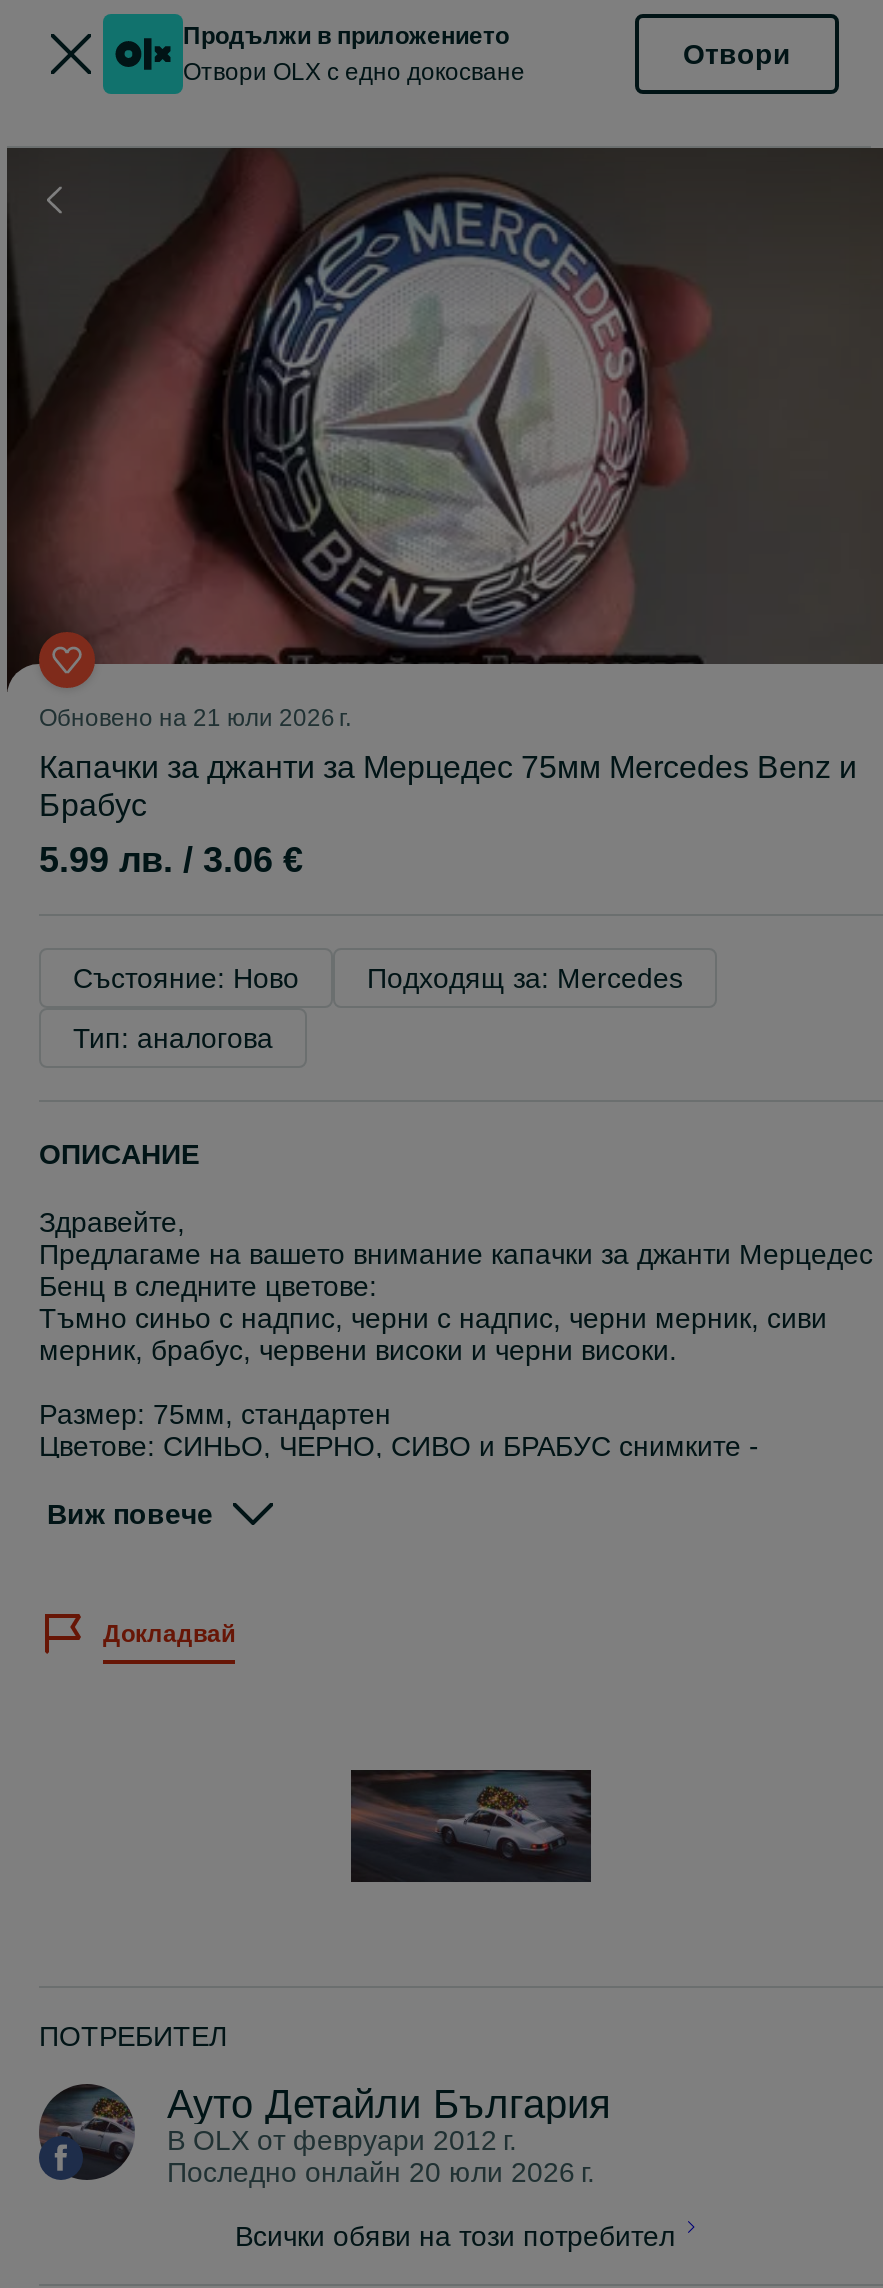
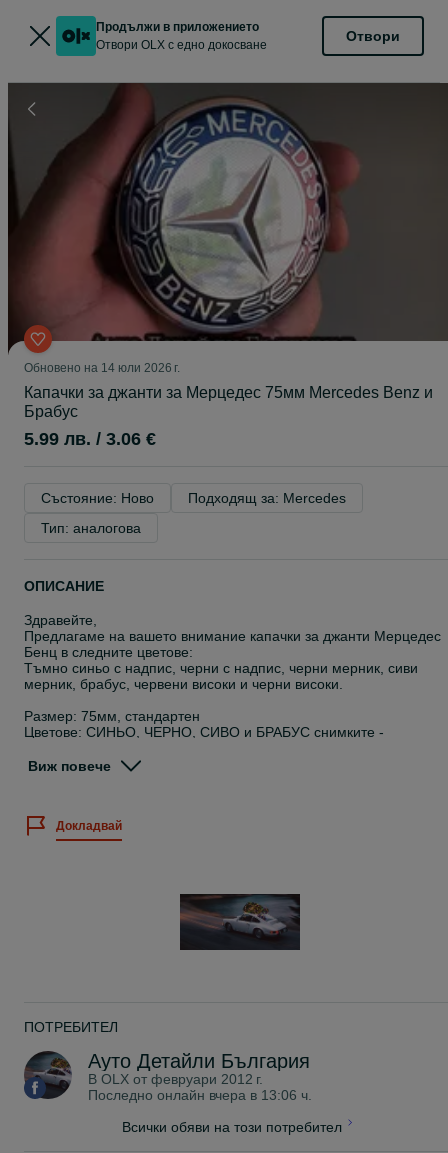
- Обновено на 21 юли 2026 г.
+ Обновено на 14 юли 2026 г.

- Последно онлайн 20 юли 2026 г.
+ Последно онлайн вчера в 13:06 ч.
